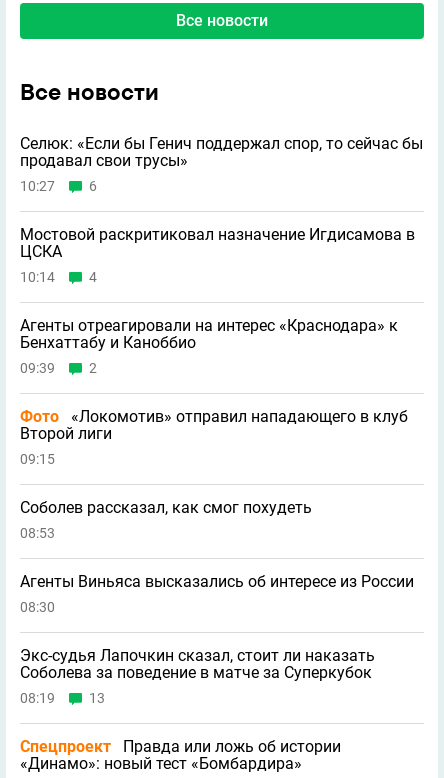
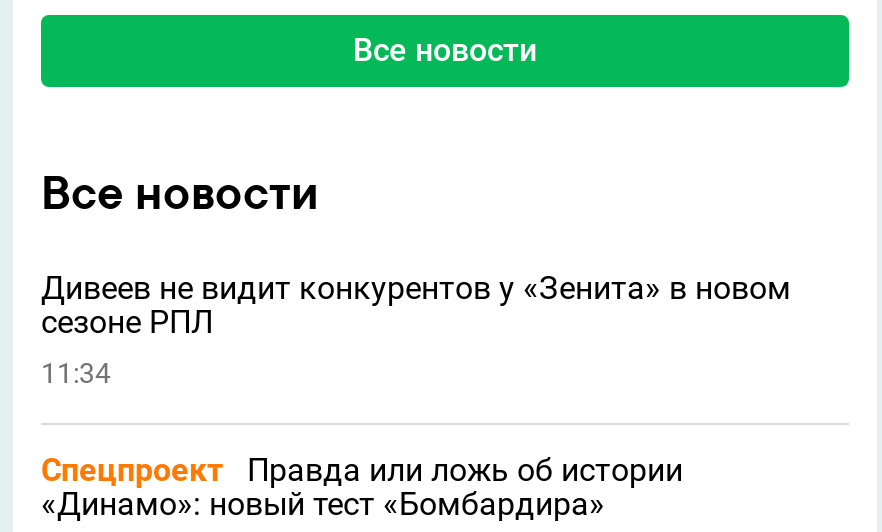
- Селюк: «Если бы Генич поддержал спор, то сейчас бы
- продавал свои трусы»
- 10:27
- 6
- Мостовой раскритиковал назначение Игдисамова в
- ЦСКА
- 10:14
- 4
- Агенты отреагировали на интерес «Краснодара» к
- Бенхаттабу и Каноббио
- 09:39
- 2
- Фото
- «Локомотив» отправил нападающего в клуб
- Второй лиги
- 09:15
- Соболев рассказал, как смог похудеть
- 08:53
- Агенты Виньяса высказались об интересе из России
- 08:30
- Экс-судья Лапочкин сказал, стоит ли наказать
- Соболева за поведение в матче за Суперкубок
- 08:19
- 13
+ Дивеев не видит конкурентов у «Зенита» в новом
+ сезоне РПЛ
+ 11:34
